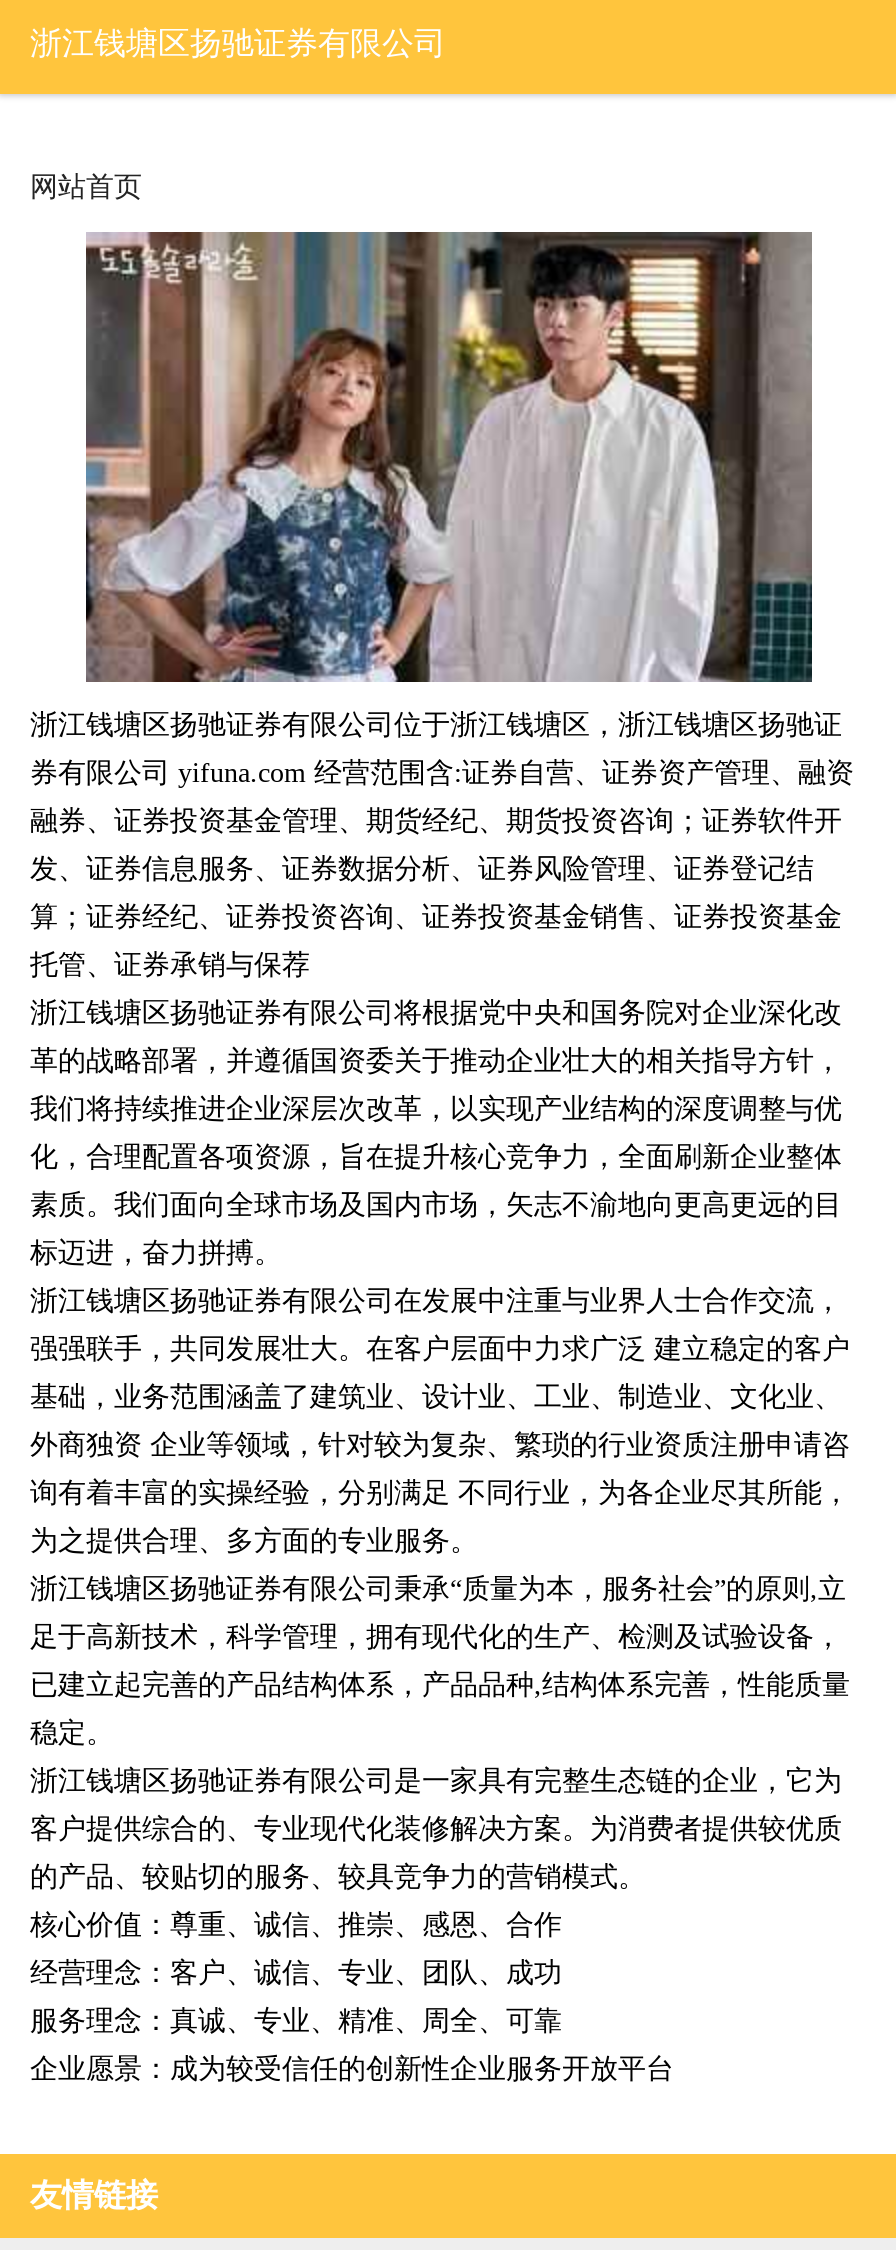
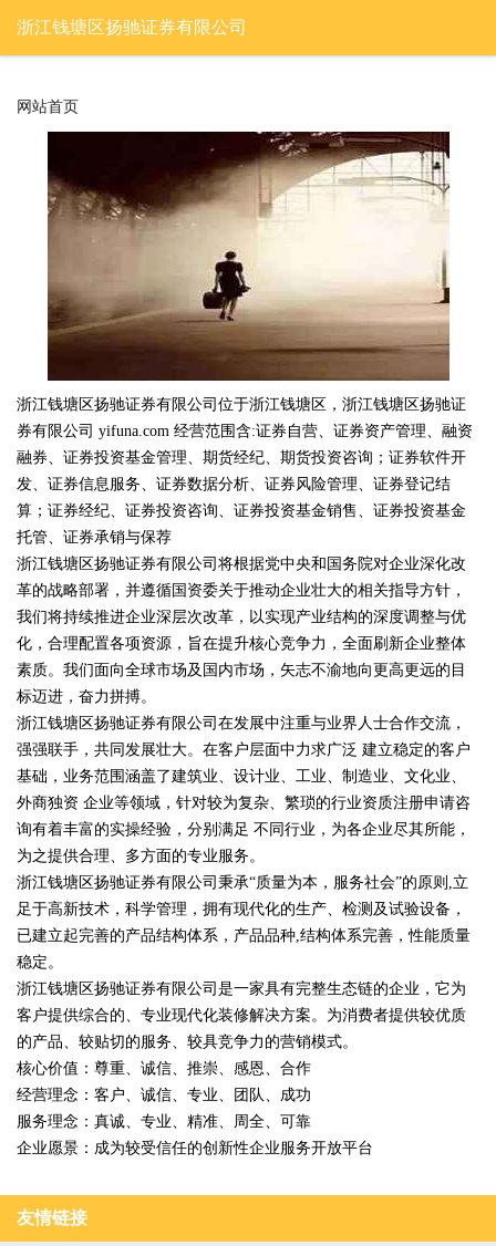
- [image]
+ [image]
